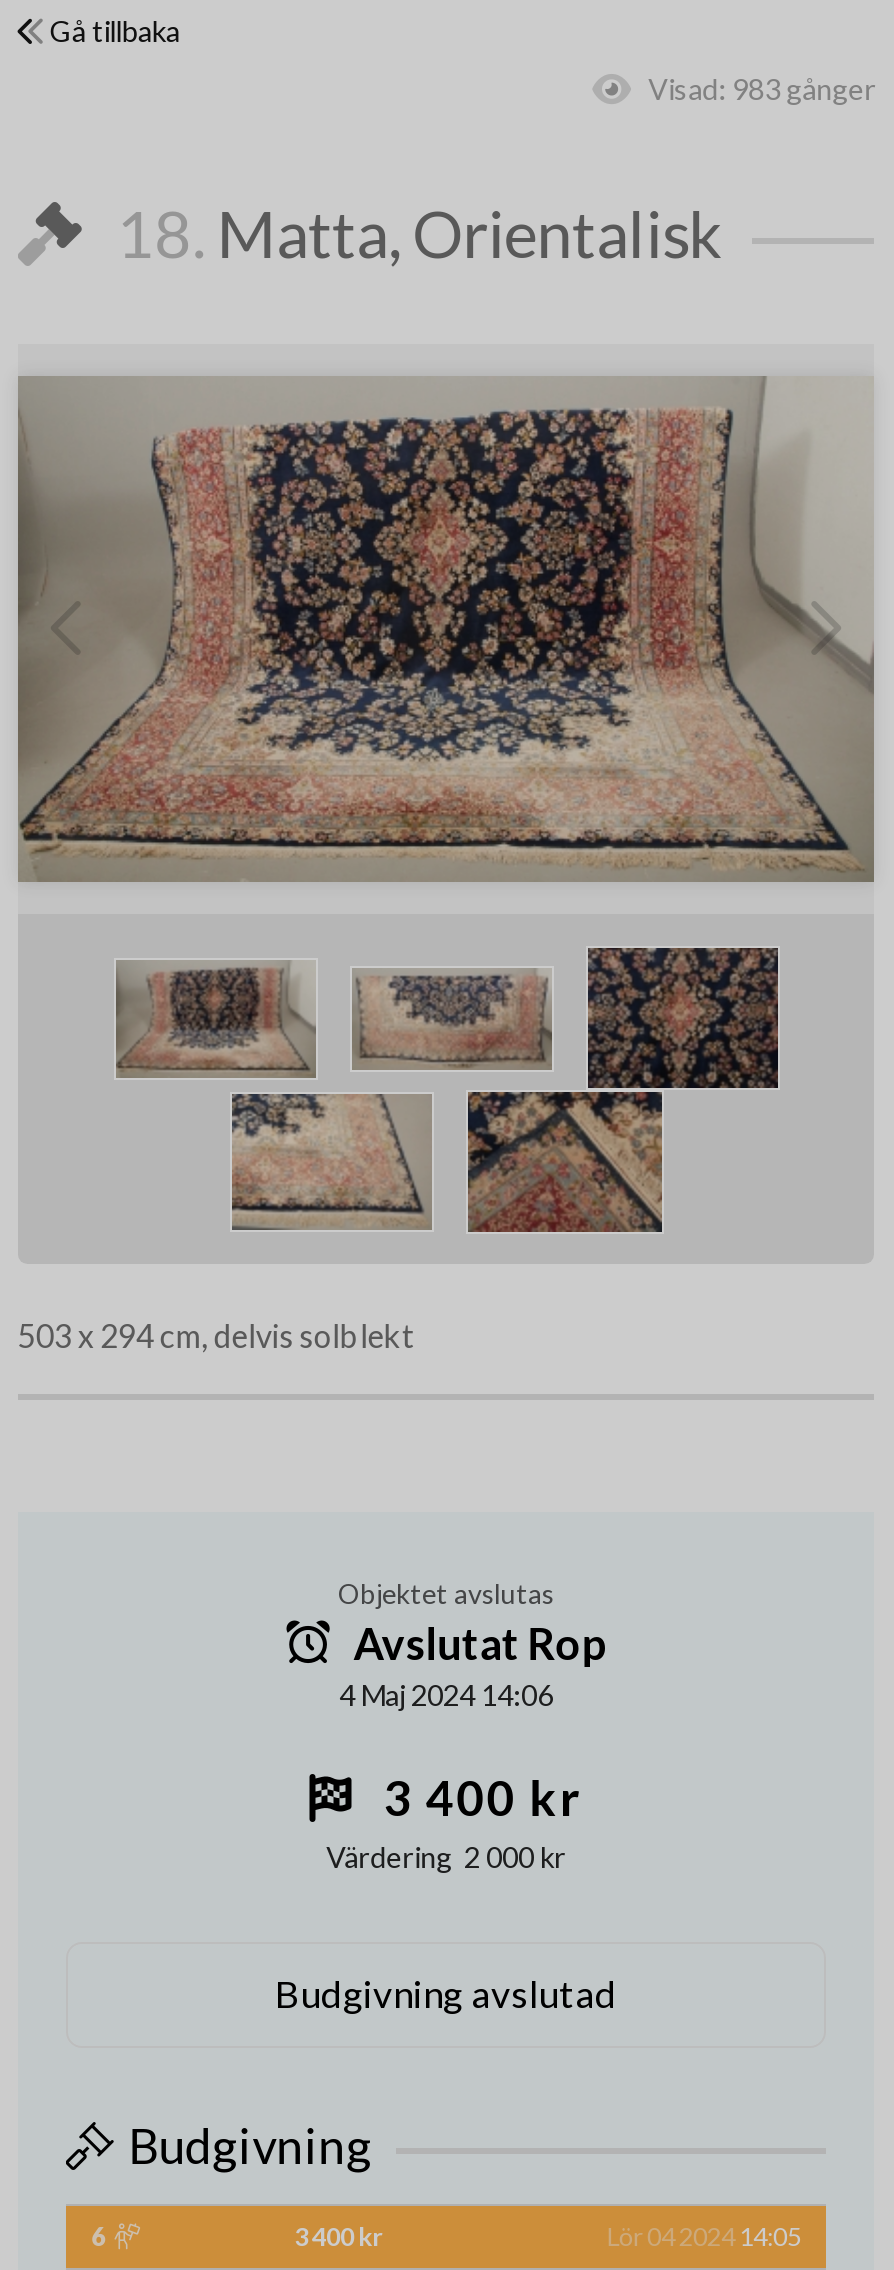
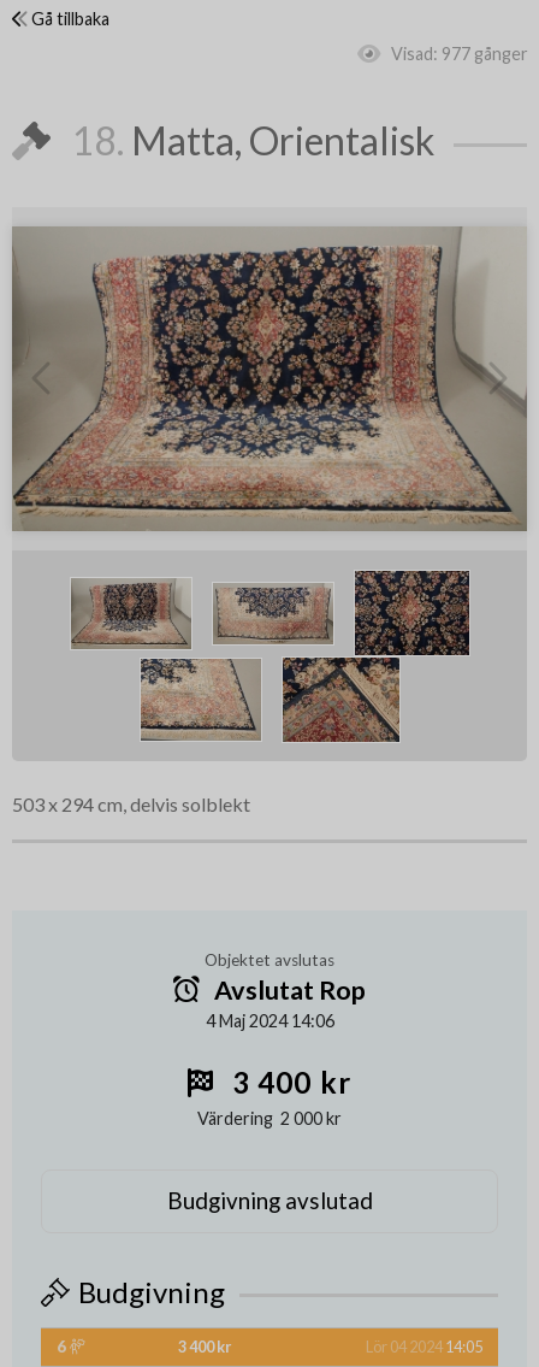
- Visad: 983 gånger
+ Visad: 977 gånger
